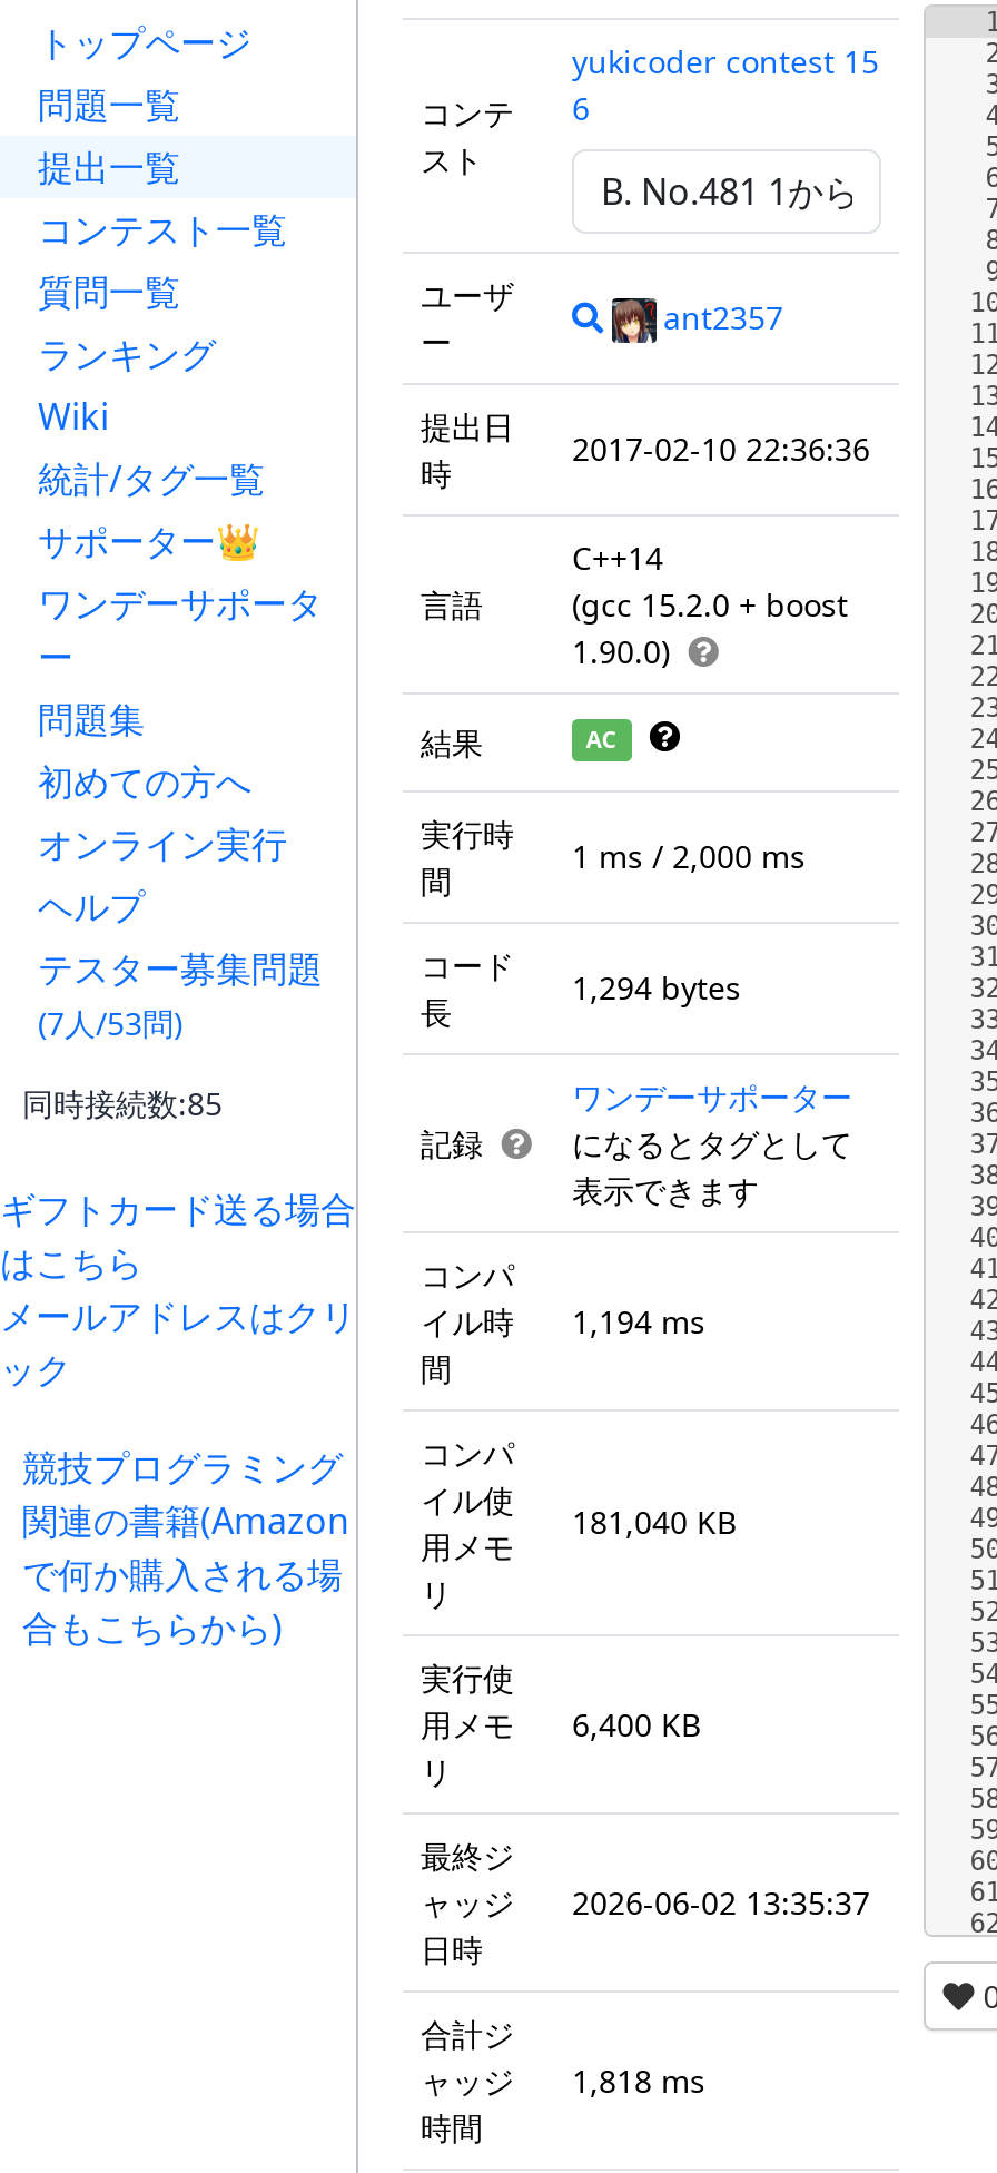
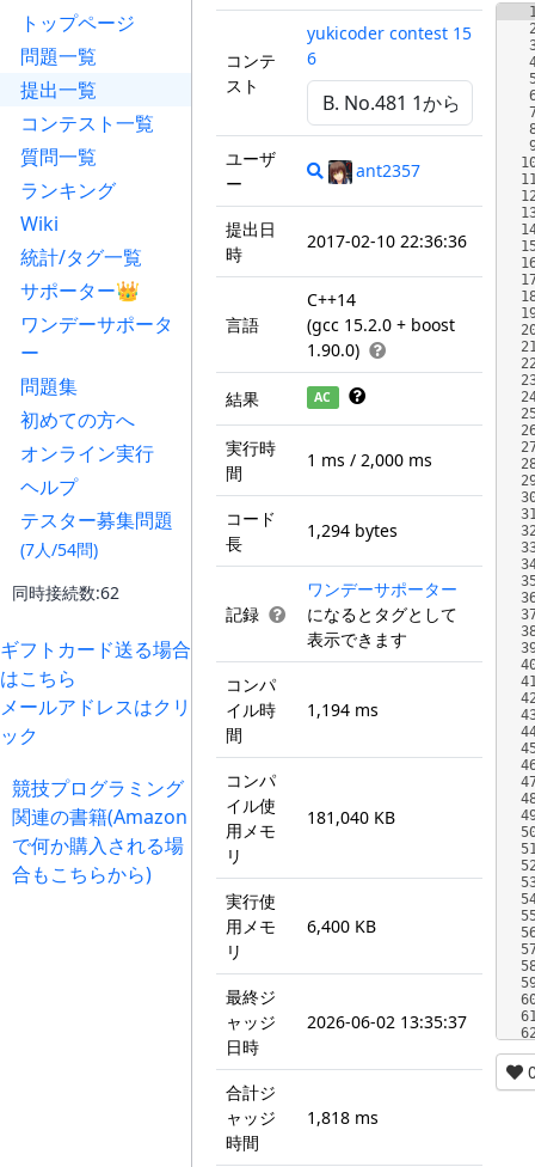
- (7人/53問)
+ (7人/54問)

- 同時接続数:85
+ 同時接続数:62
